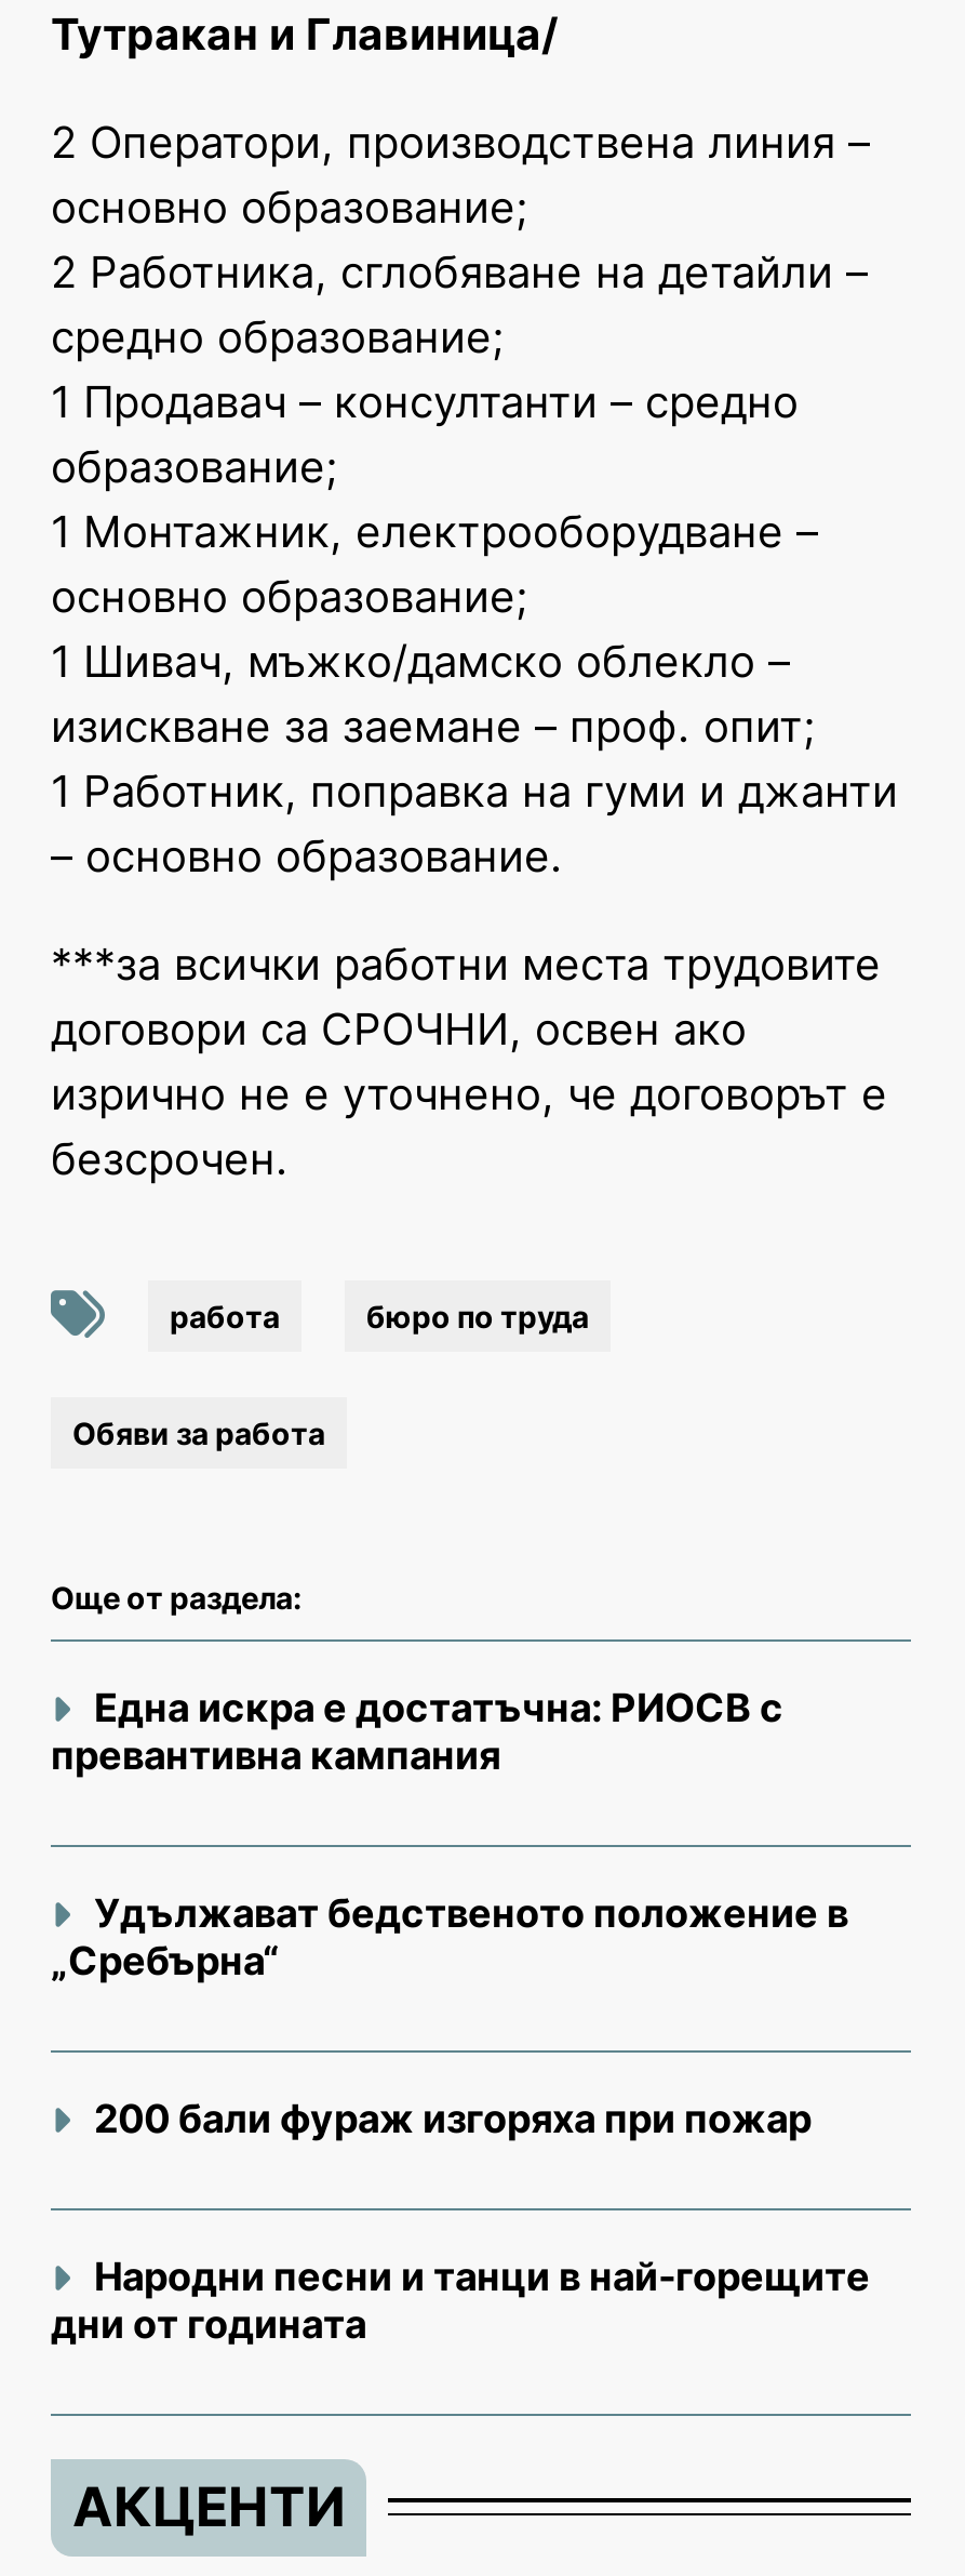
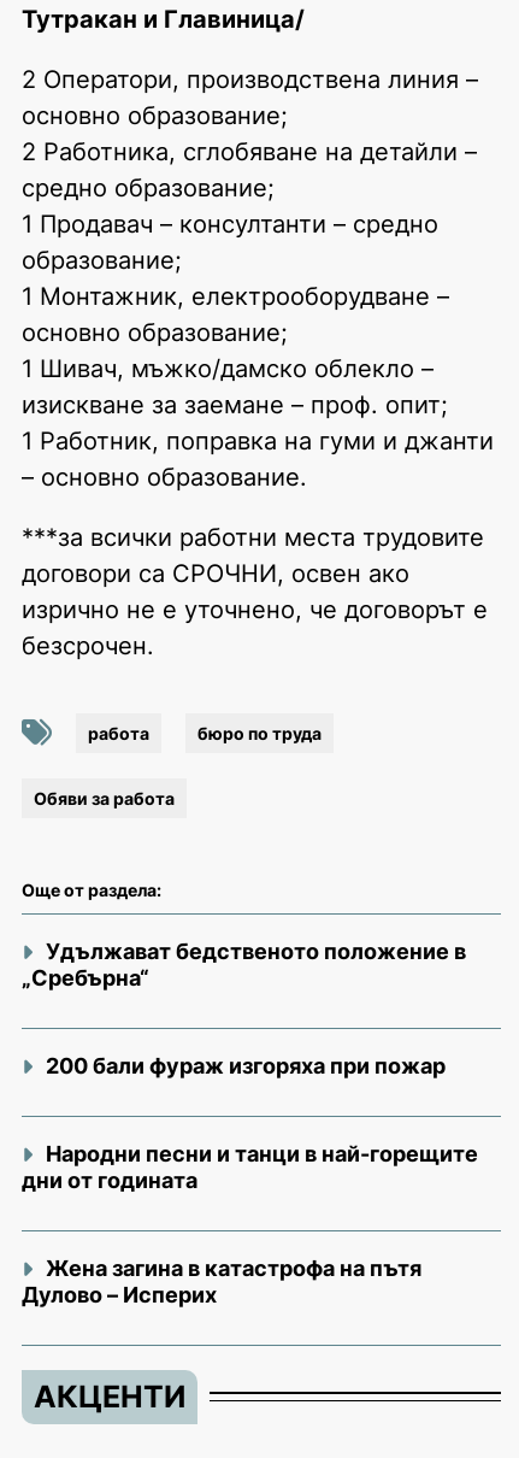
- Една искра е достатъчна: РИОСВ с
- превантивна кампания

moved up: Удължават бедственото положение в | „Сребърна“ | 200 бали фураж изгоряха при пожар | Народни песни и танци в най-горещите | дни от годината

+ Жена загина в катастрофа на пътя
+ Дулово – Исперих
